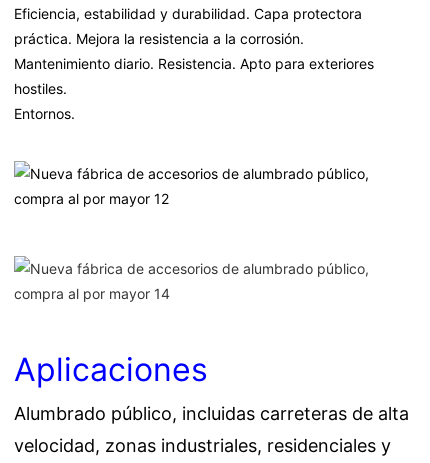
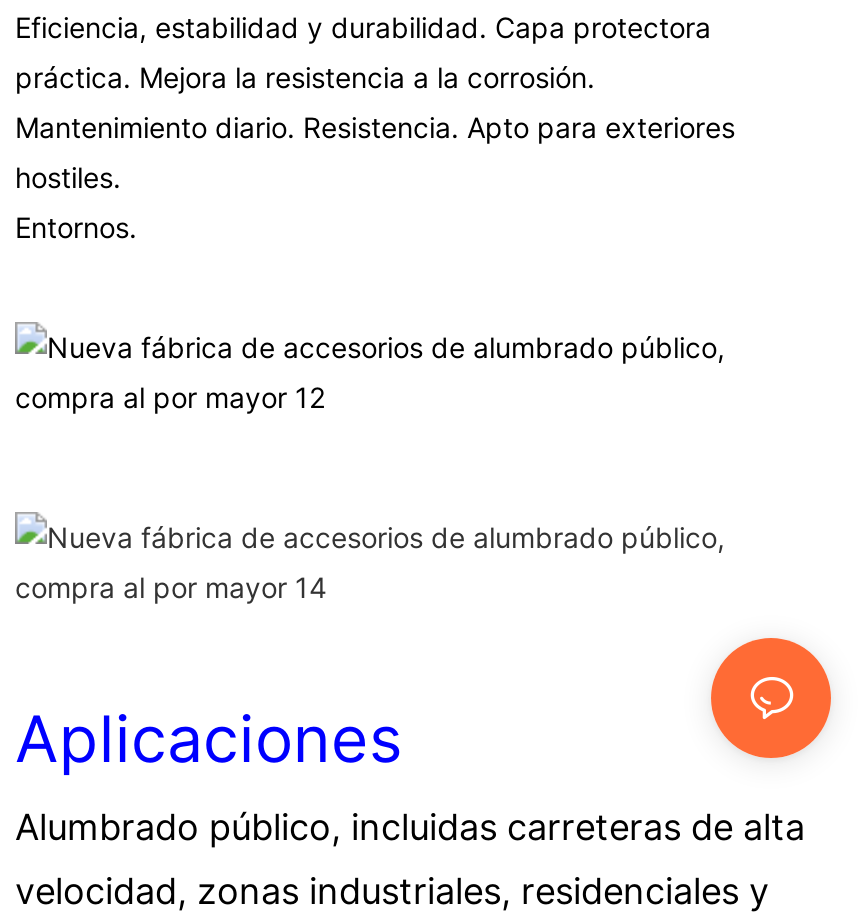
+ [image]
